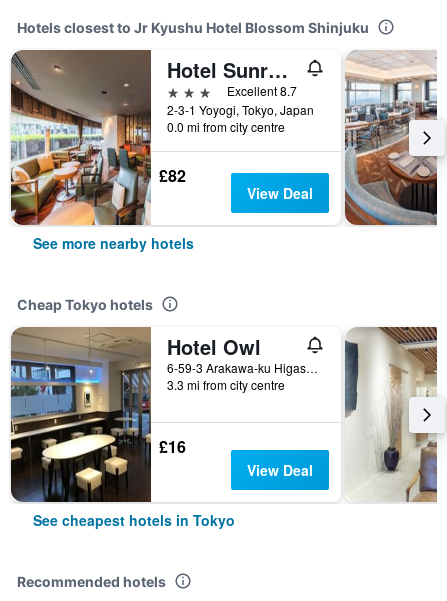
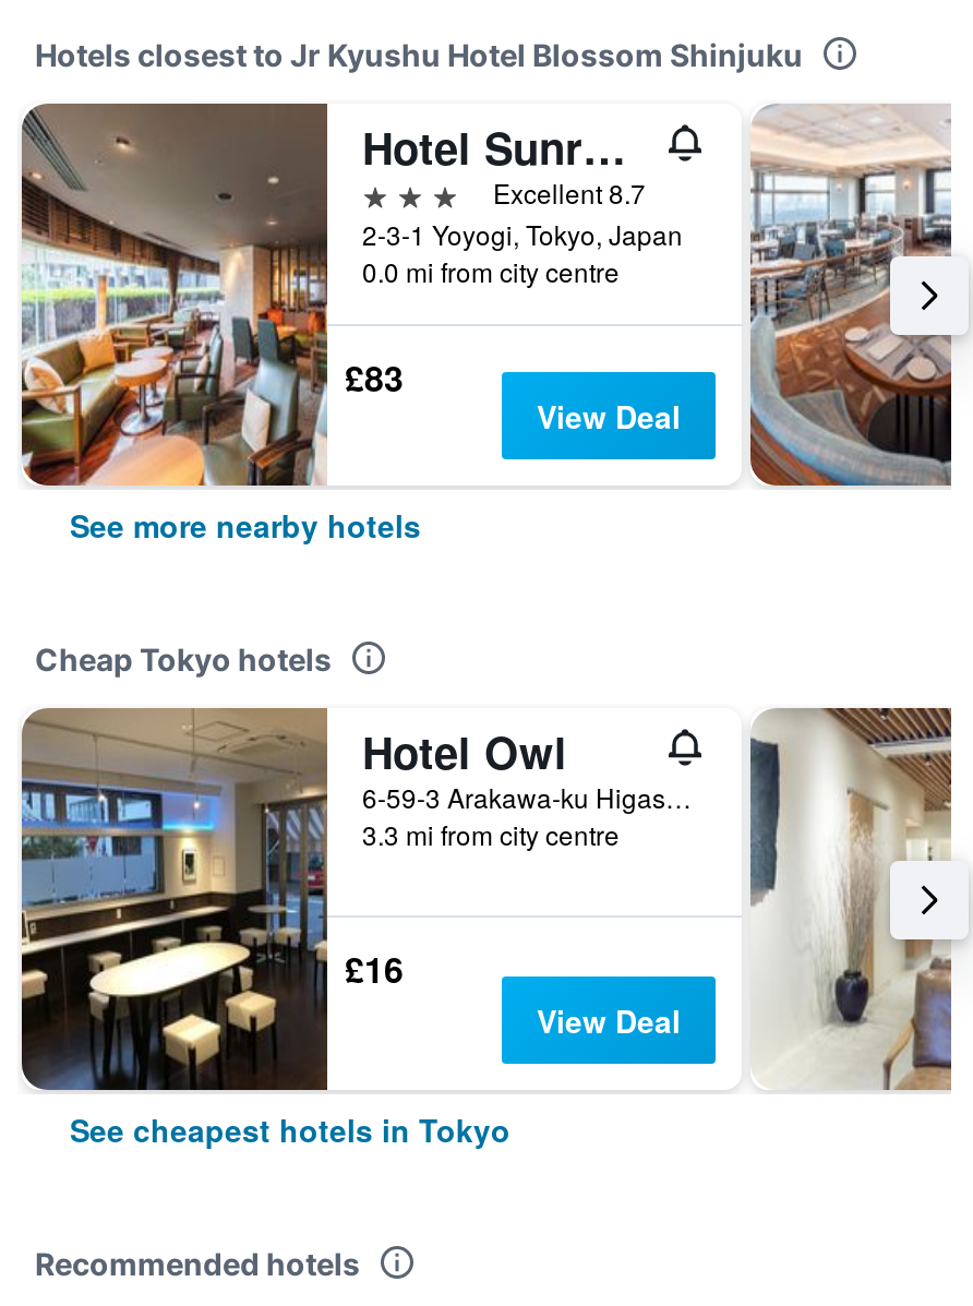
- £82
+ £83
